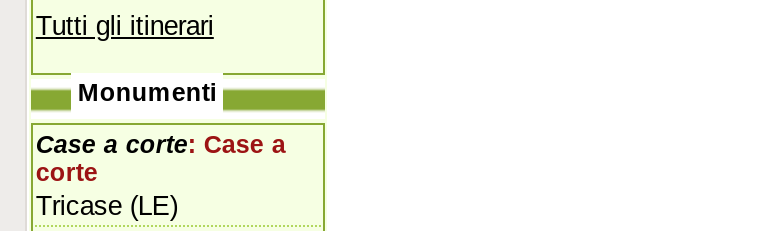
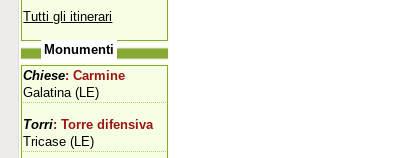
- Case a corte: Case a
- corte
+ Chiese: Carmine
+ Galatina (LE)
+ Torri: Torre difensiva
